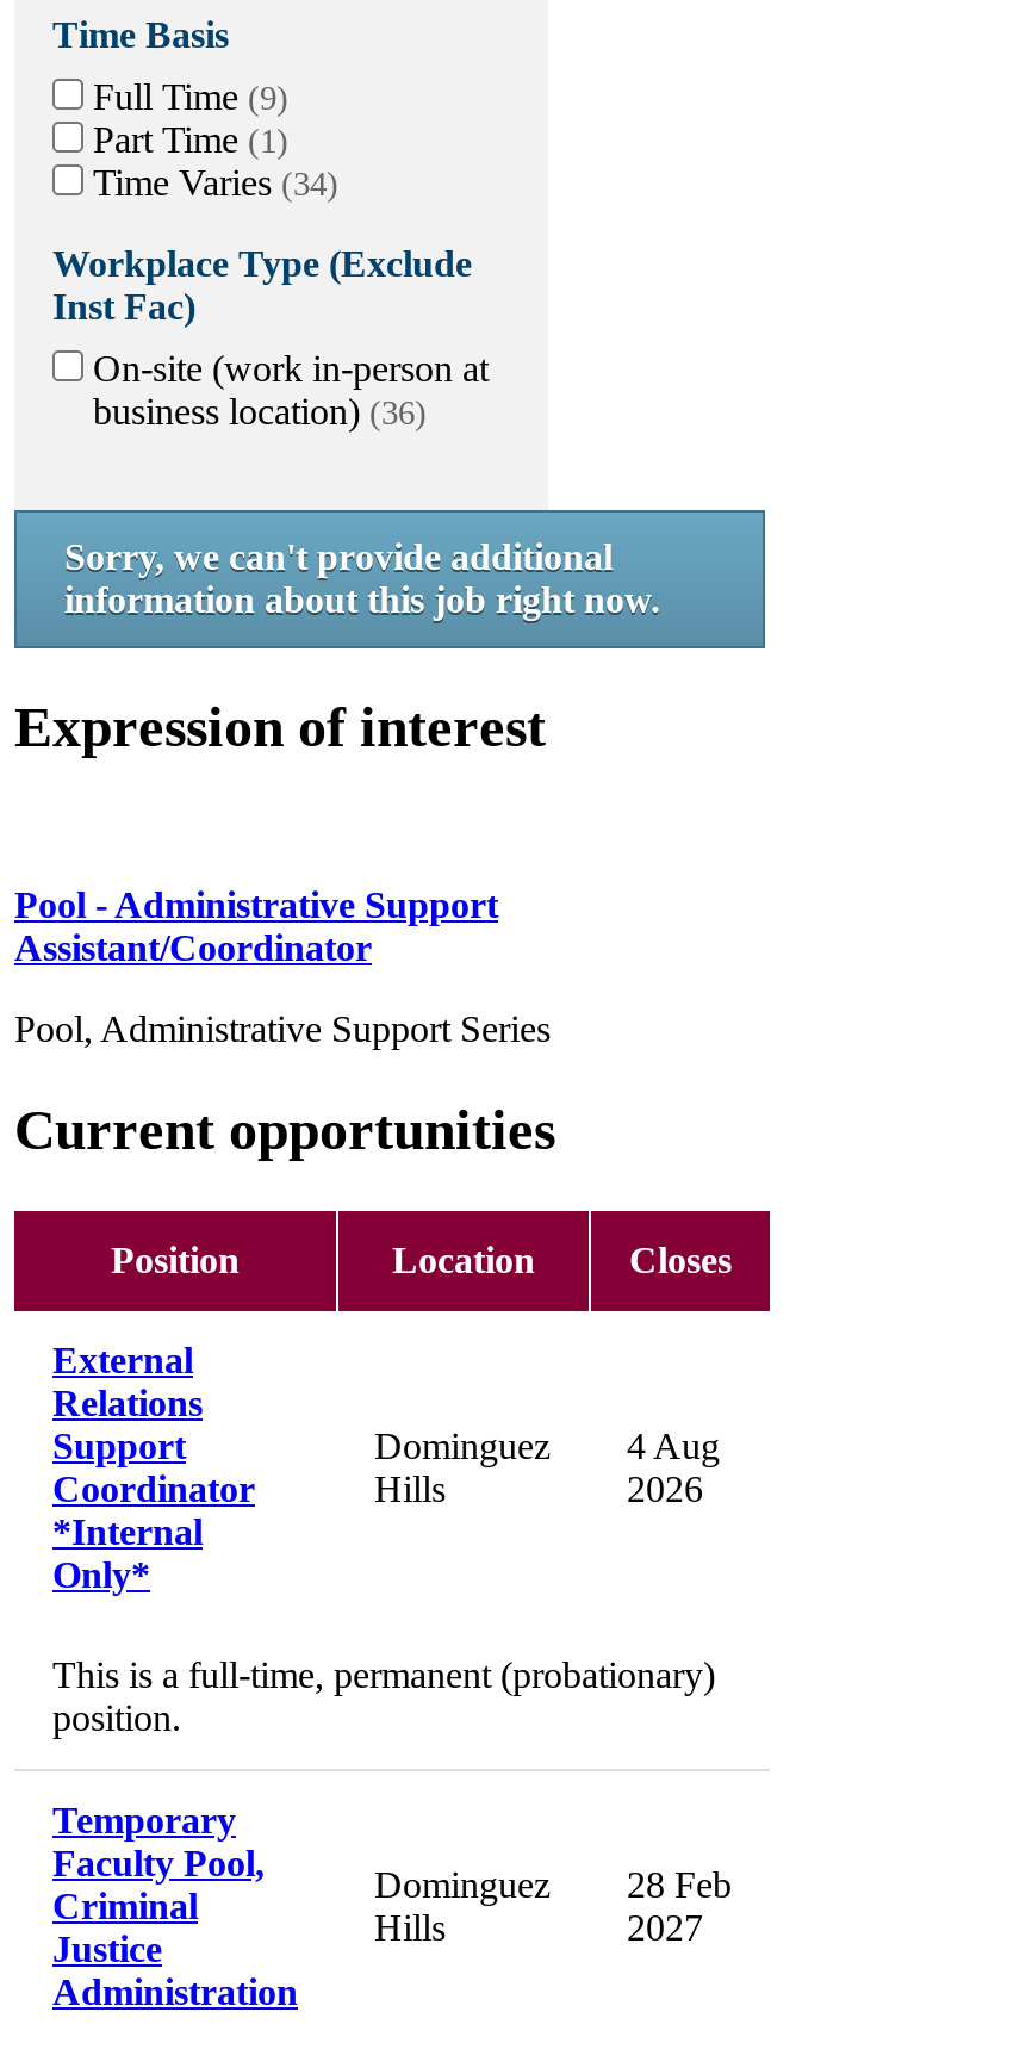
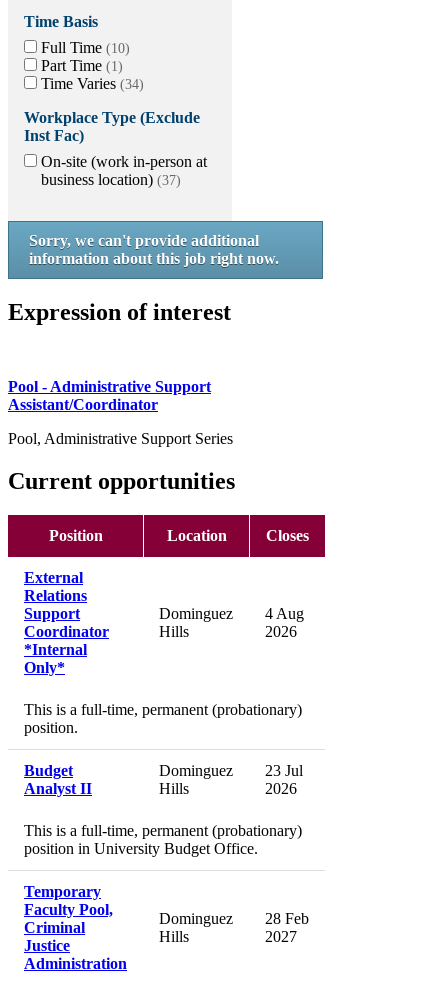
- Full Time 9
+ Full Time 10

- business location) 36
+ business location) 37

+ Budget
+ Analyst II

+ 23 Jul
+ 2026
+ This is a full-time, permanent (probationary)
+ position in University Budget Office.

+ Dominguez
+ Hills
